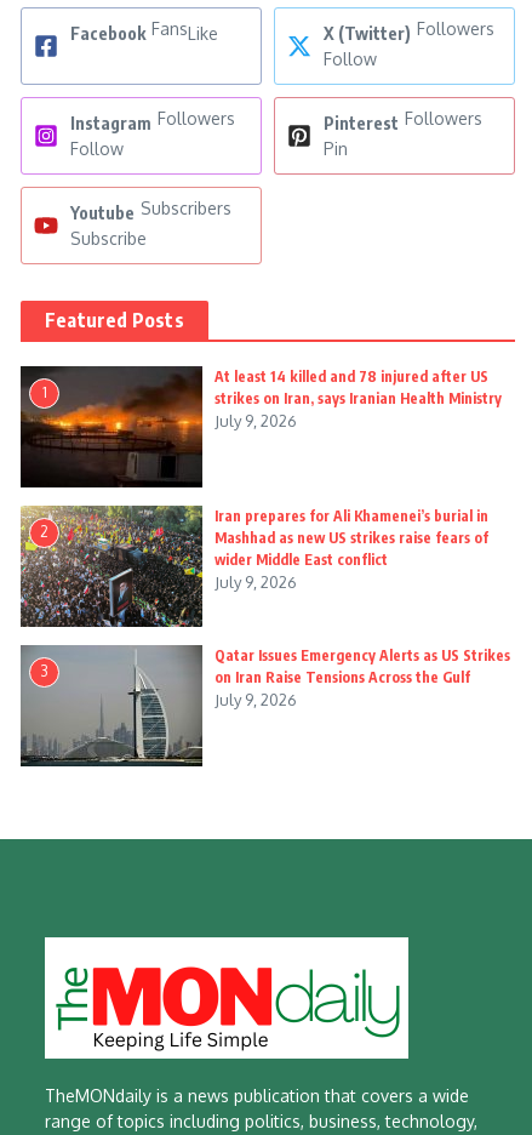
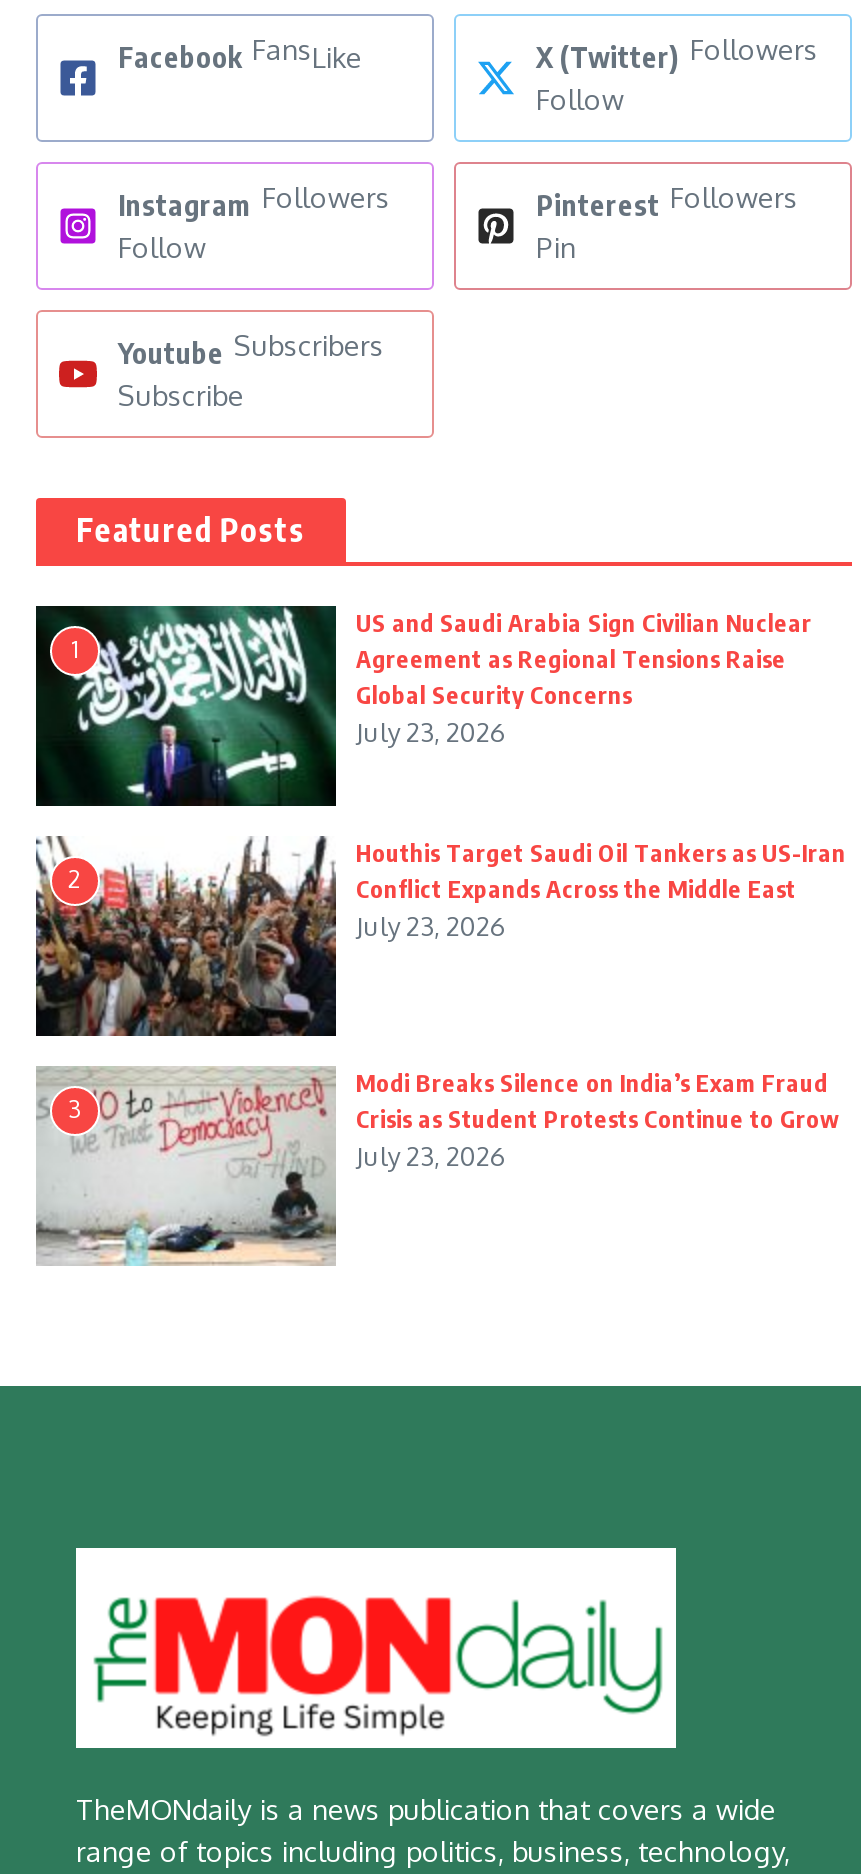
- [image]
- At least 14 killed and 78 injured after US
- strikes on Iran, says Iranian Health Ministry
- July 9, 2026
+ [image]
+ US and Saudi Arabia Sign Civilian Nuclear
+ Agreement as Regional Tensions Raise
+ Global Security Concerns
+ July 23, 2026

- [image]
- Iran prepares for Ali Khamenei’s burial in
- Mashhad as new US strikes raise fears of
- wider Middle East conflict
- July 9, 2026
+ [image]
+ Houthis Target Saudi Oil Tankers as US-Iran
+ Conflict Expands Across the Middle East
+ July 23, 2026

- [image]
- Qatar Issues Emergency Alerts as US Strikes
- on Iran Raise Tensions Across the Gulf
- July 9, 2026
+ [image]
+ Modi Breaks Silence on India’s Exam Fraud
+ Crisis as Student Protests Continue to Grow
+ July 23, 2026
